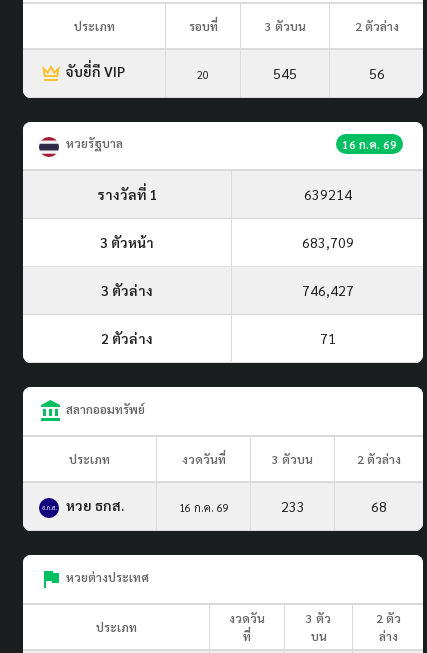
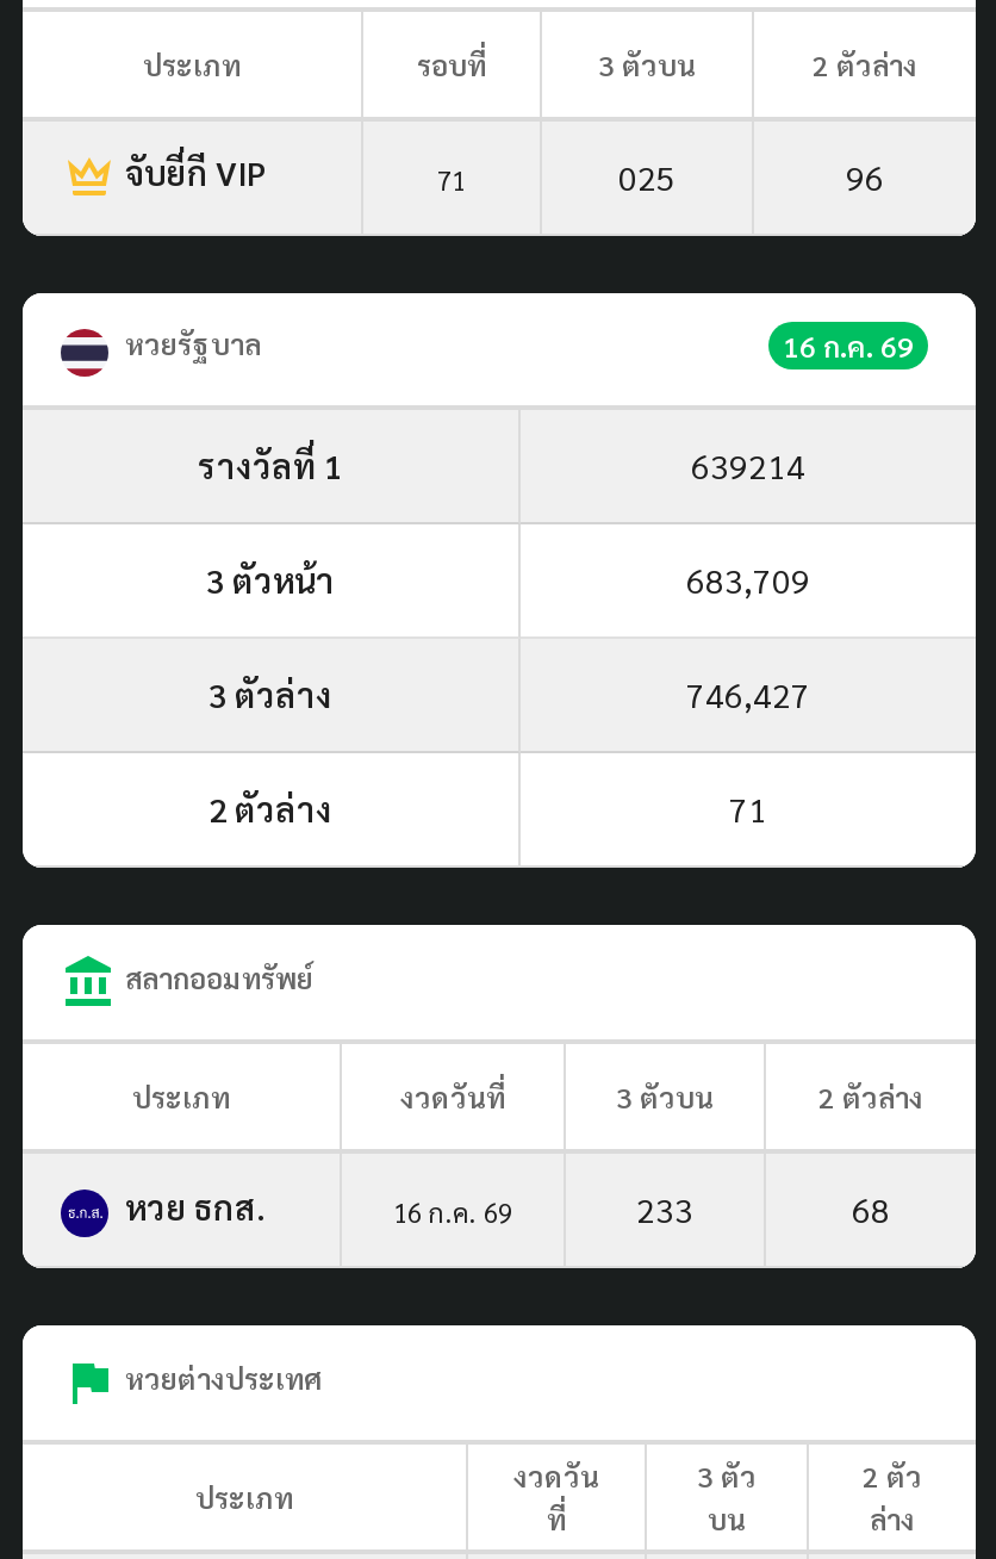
- 20
+ 71

- 545
+ 025

- 56
+ 96
